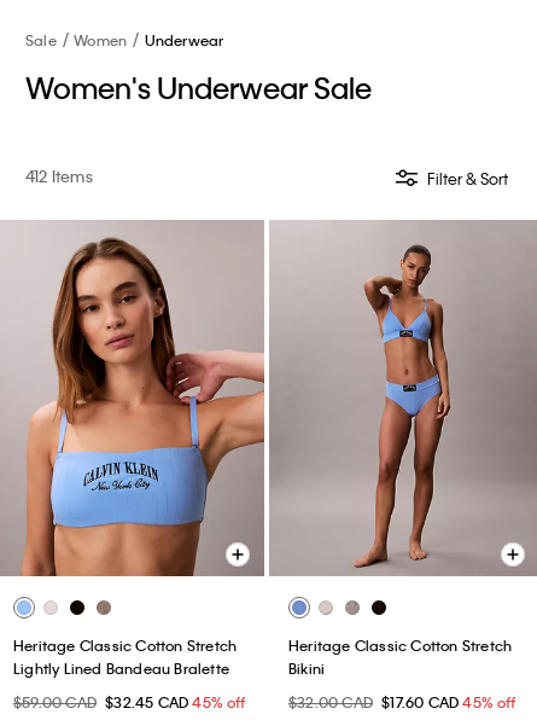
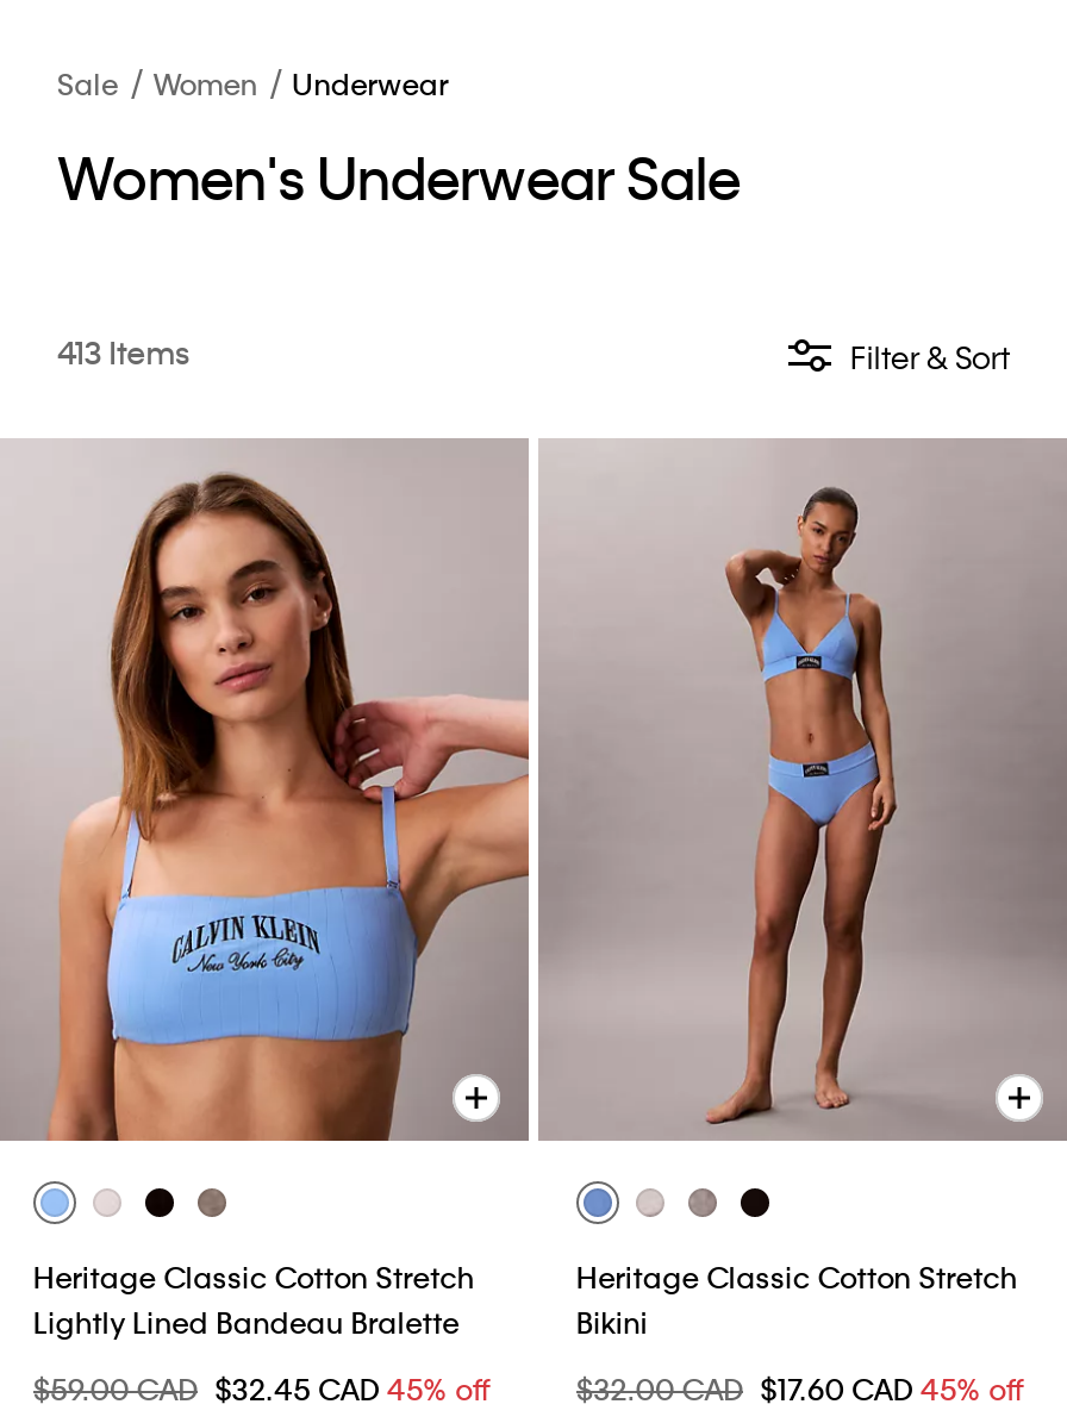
- 412 Items
+ 413 Items
